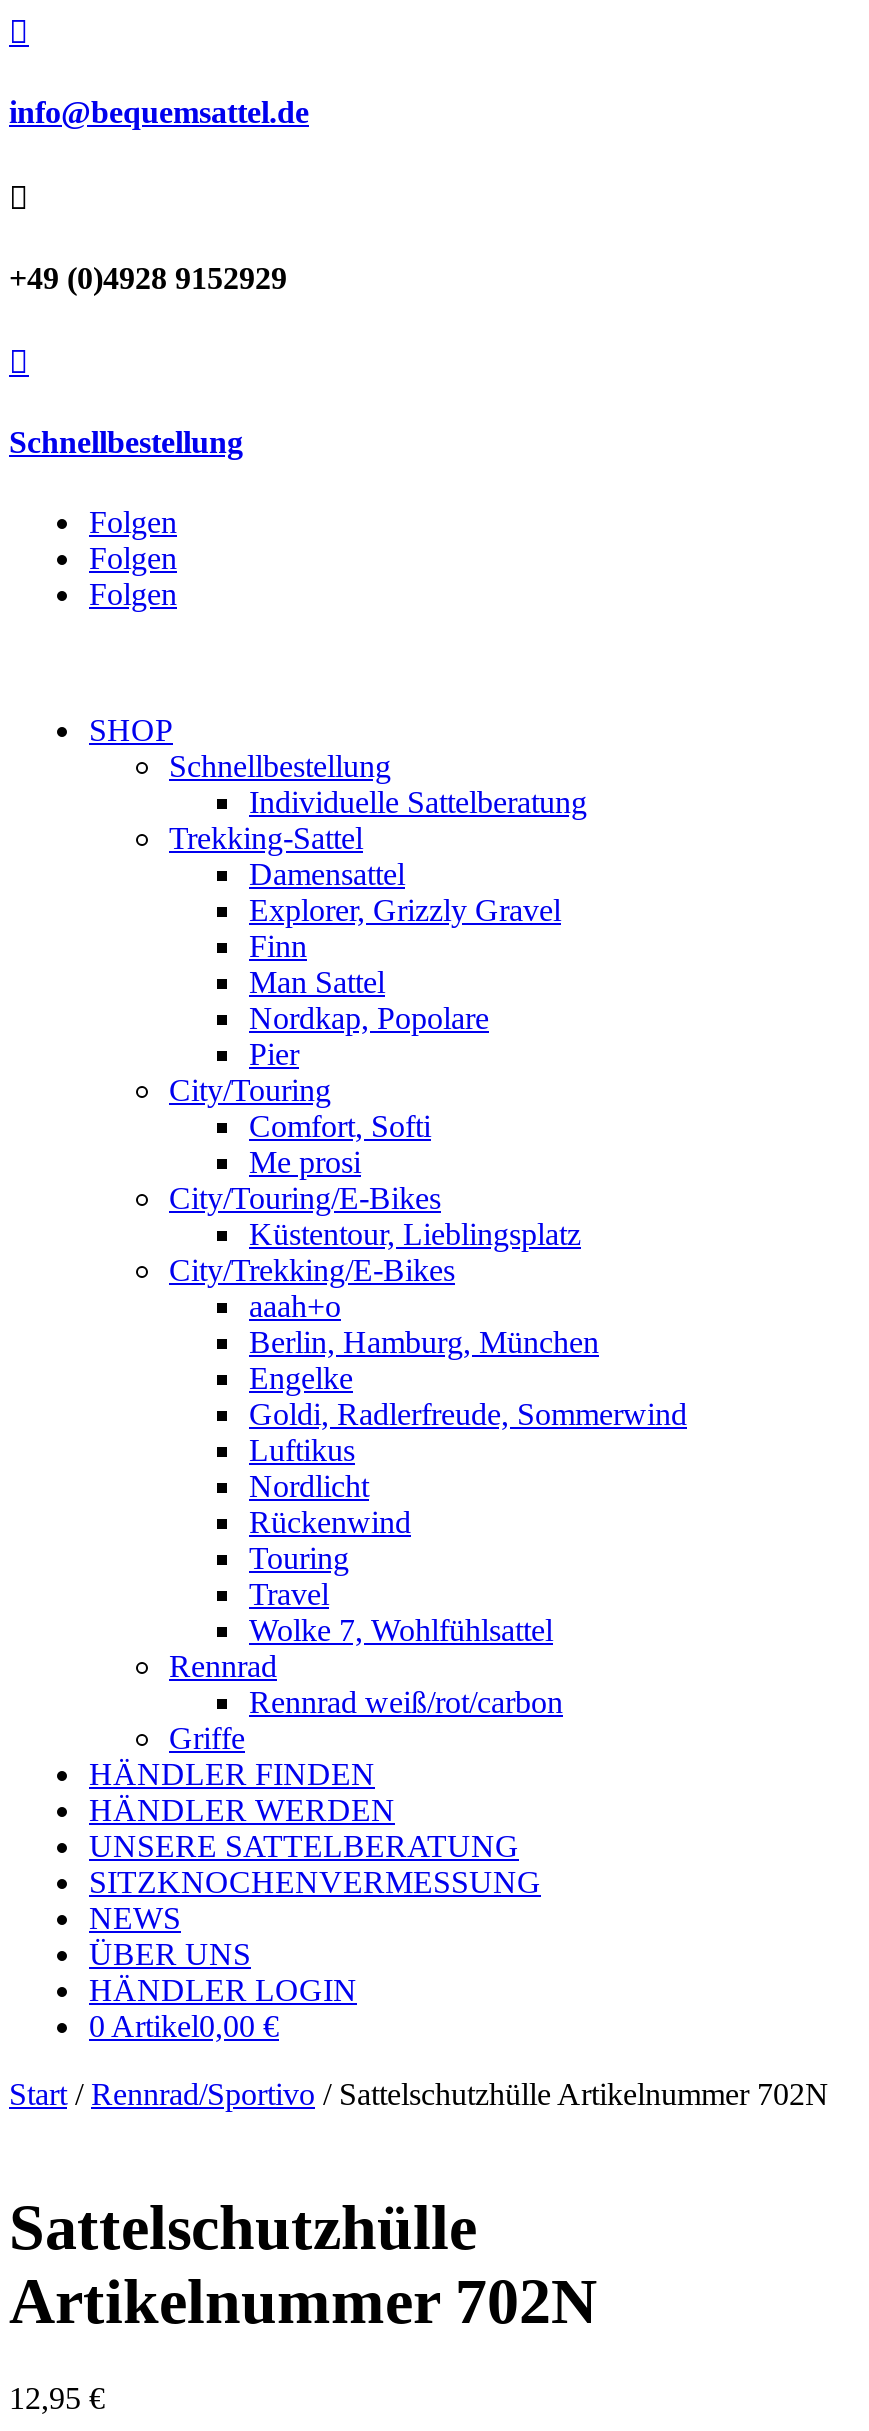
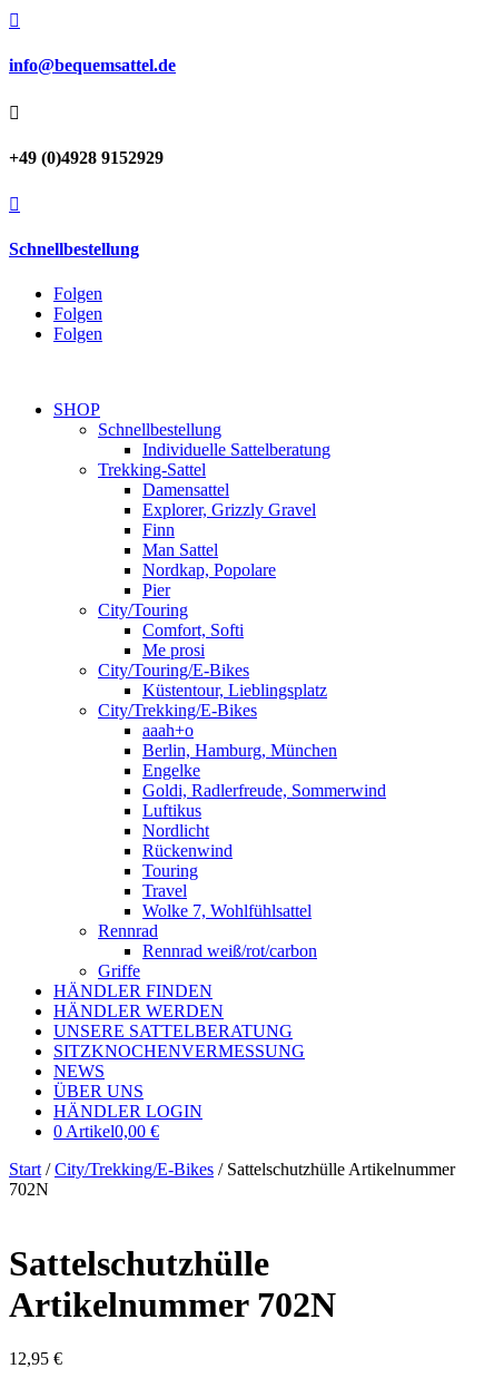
- Start / Rennrad/Sportivo / Sattelschutzhülle Artikelnummer 702N
+ Start / City/Trekking/E-Bikes / Sattelschutzhülle Artikelnummer
+ 702N
